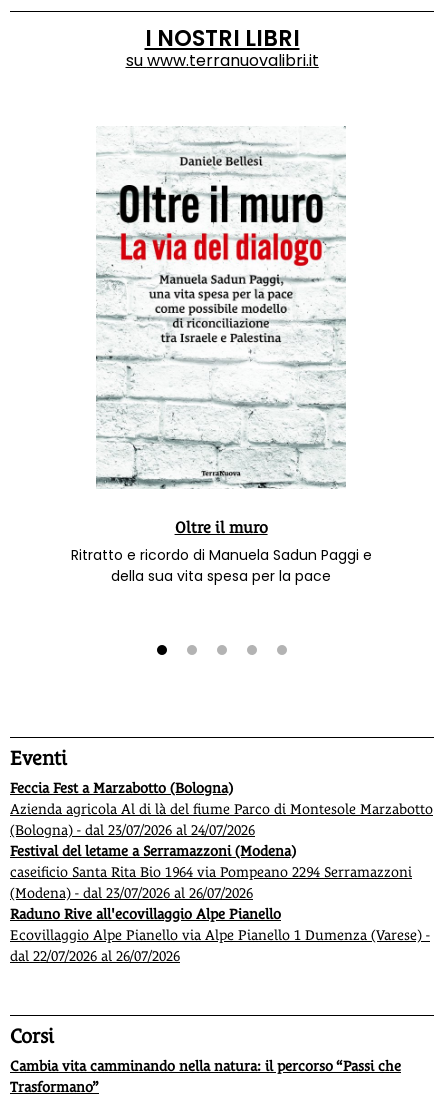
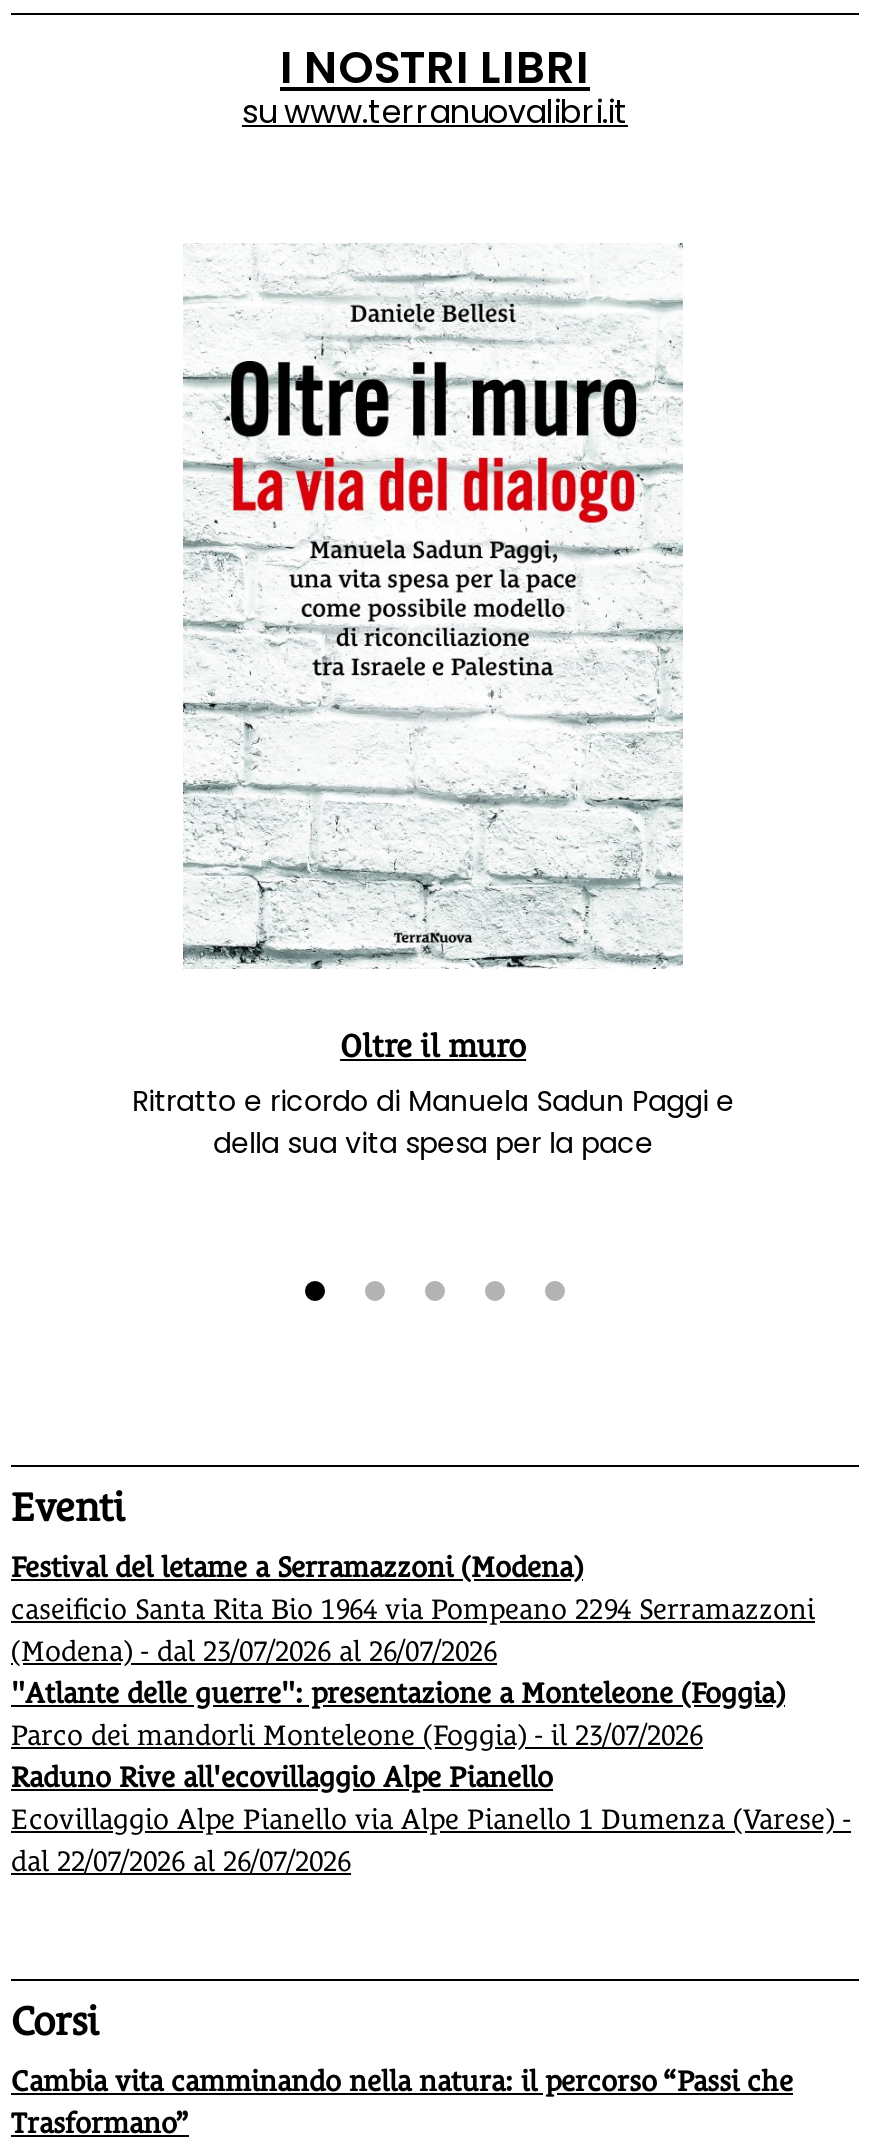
- Feccia Fest a Marzabotto (Bologna)
- Azienda agricola Al di là del fiume Parco di Montesole Marzabotto
- (Bologna) - dal 23/07/2026 al 24/07/2026

moved up: Festival del letame a Serramazzoni (Modena) | caseificio Santa Rita Bio 1964 via Pompeano 2294 Serramazzoni | (Modena) - dal 23/07/2026 al 26/07/2026

+ "Atlante delle guerre": presentazione a Monteleone (Foggia)
+ Parco dei mandorli Monteleone (Foggia) - il 23/07/2026
